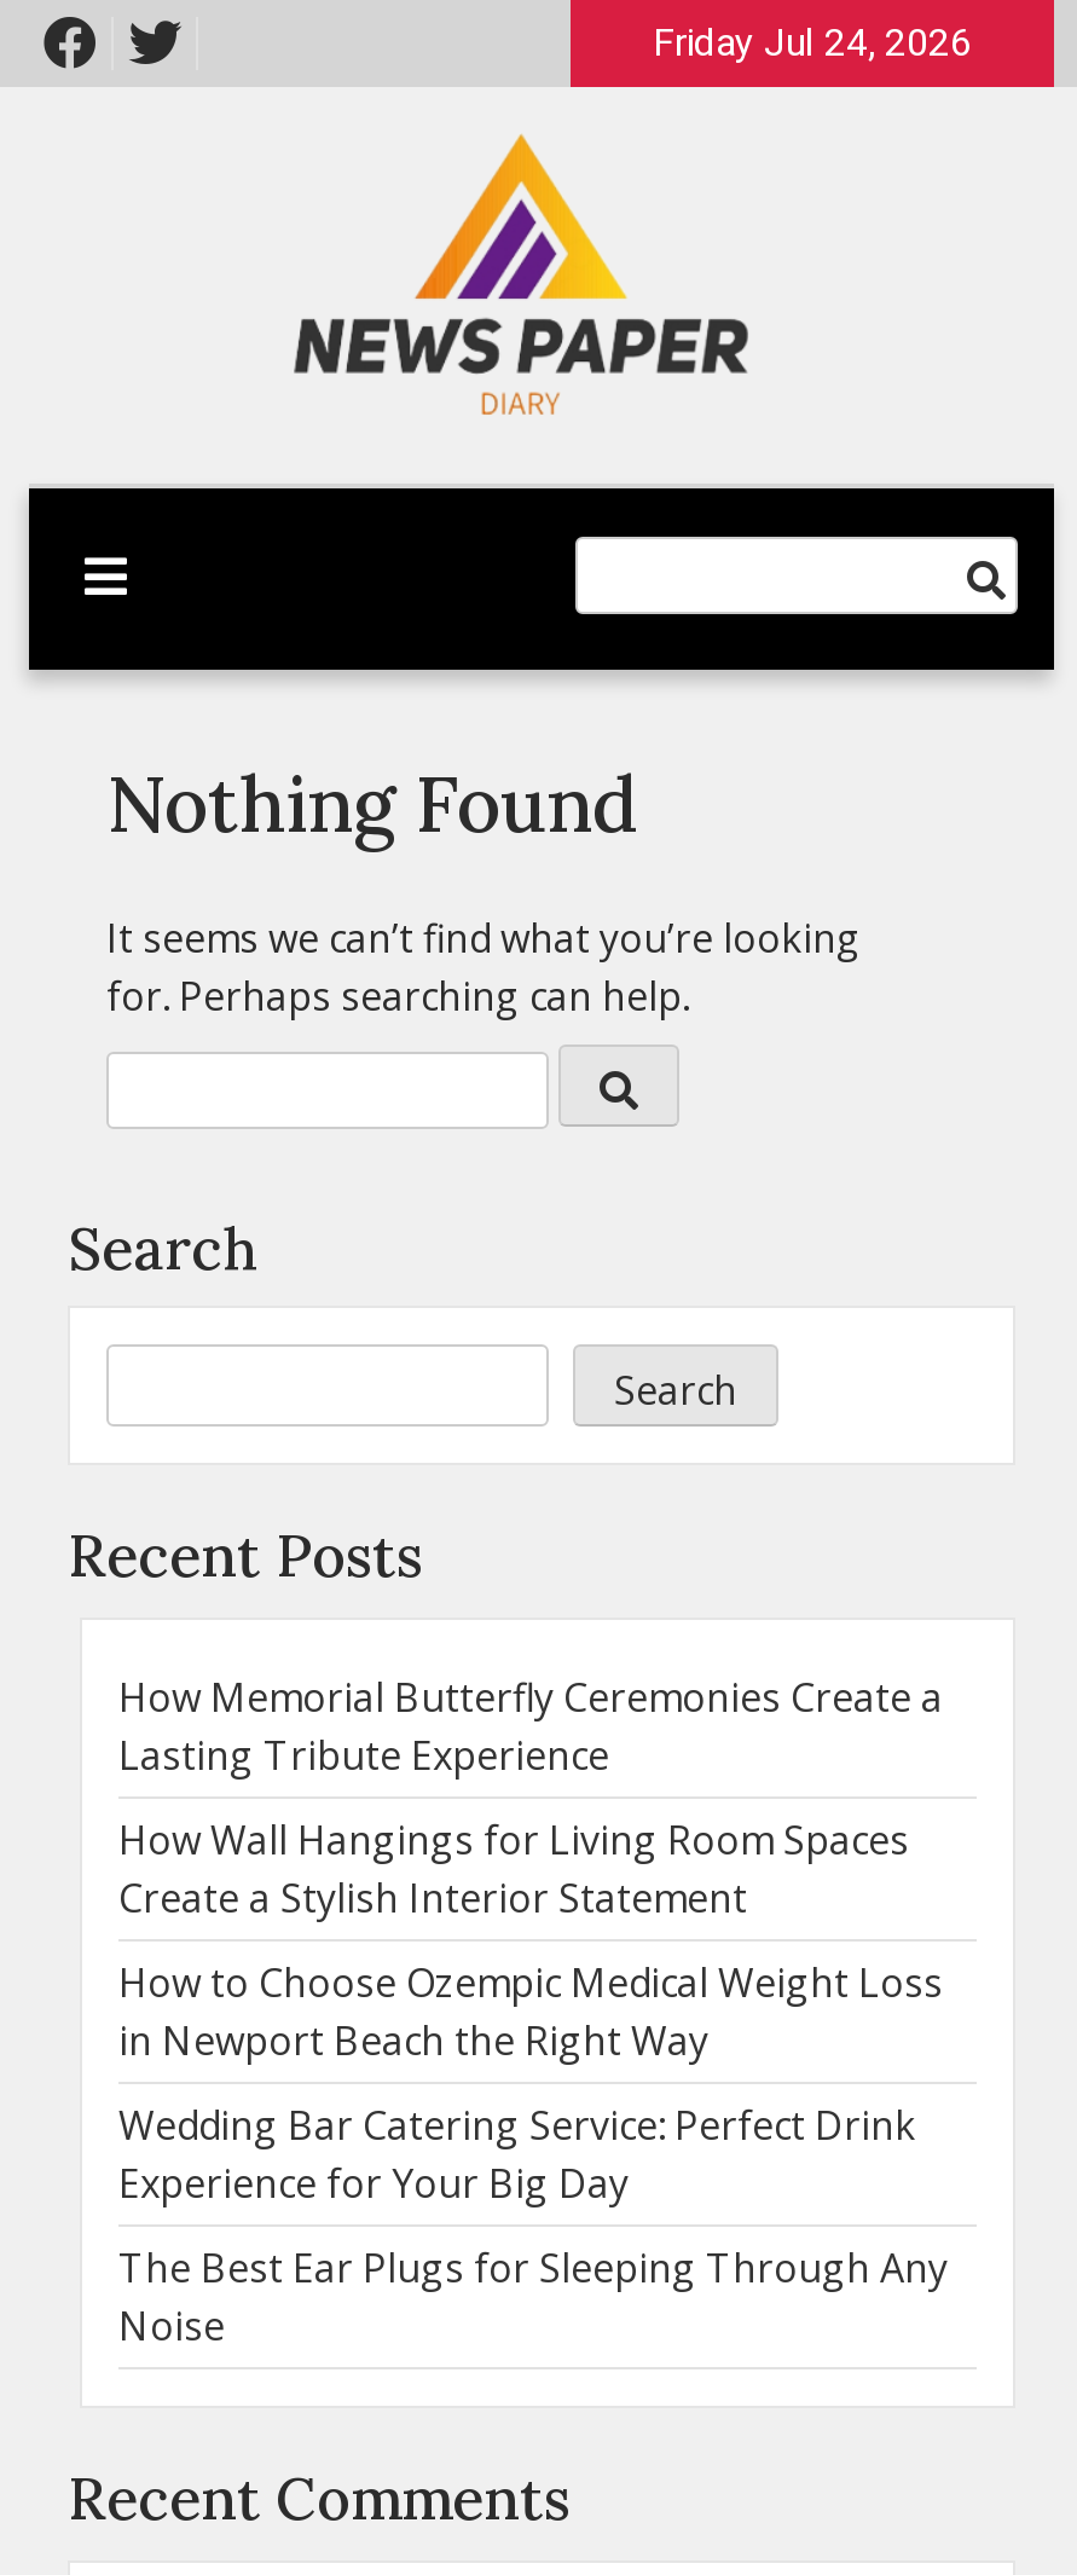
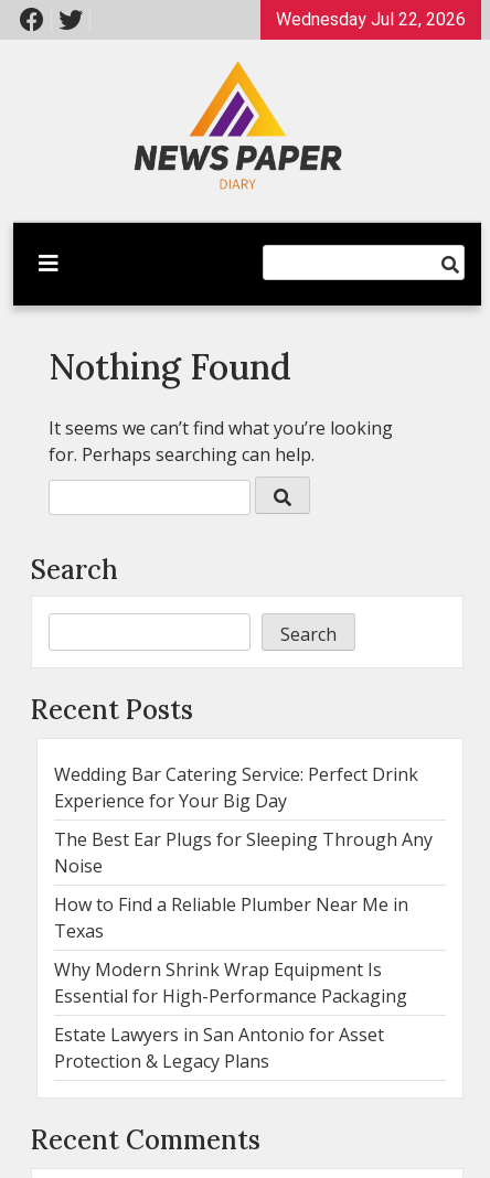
- Friday Jul 24, 2026
+ Wednesday Jul 22, 2026

- How Memorial Butterfly Ceremonies Create a
- Lasting Tribute Experience
- How Wall Hangings for Living Room Spaces
- Create a Stylish Interior Statement
- How to Choose Ozempic Medical Weight Loss
- in Newport Beach the Right Way

moved up: Wedding Bar Catering Service: Perfect Drink | Experience for Your Big Day | The Best Ear Plugs for Sleeping Through Any | Noise

+ How to Find a Reliable Plumber Near Me in
+ Texas
+ Why Modern Shrink Wrap Equipment Is
+ Essential for High-Performance Packaging
+ Estate Lawyers in San Antonio for Asset
+ Protection & Legacy Plans
